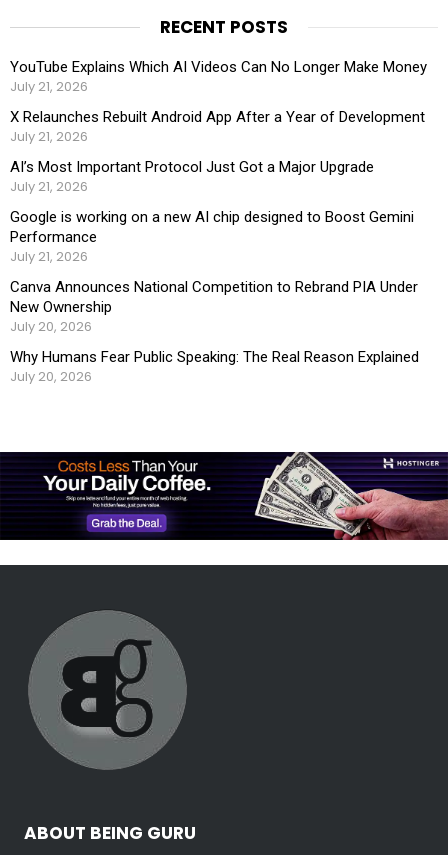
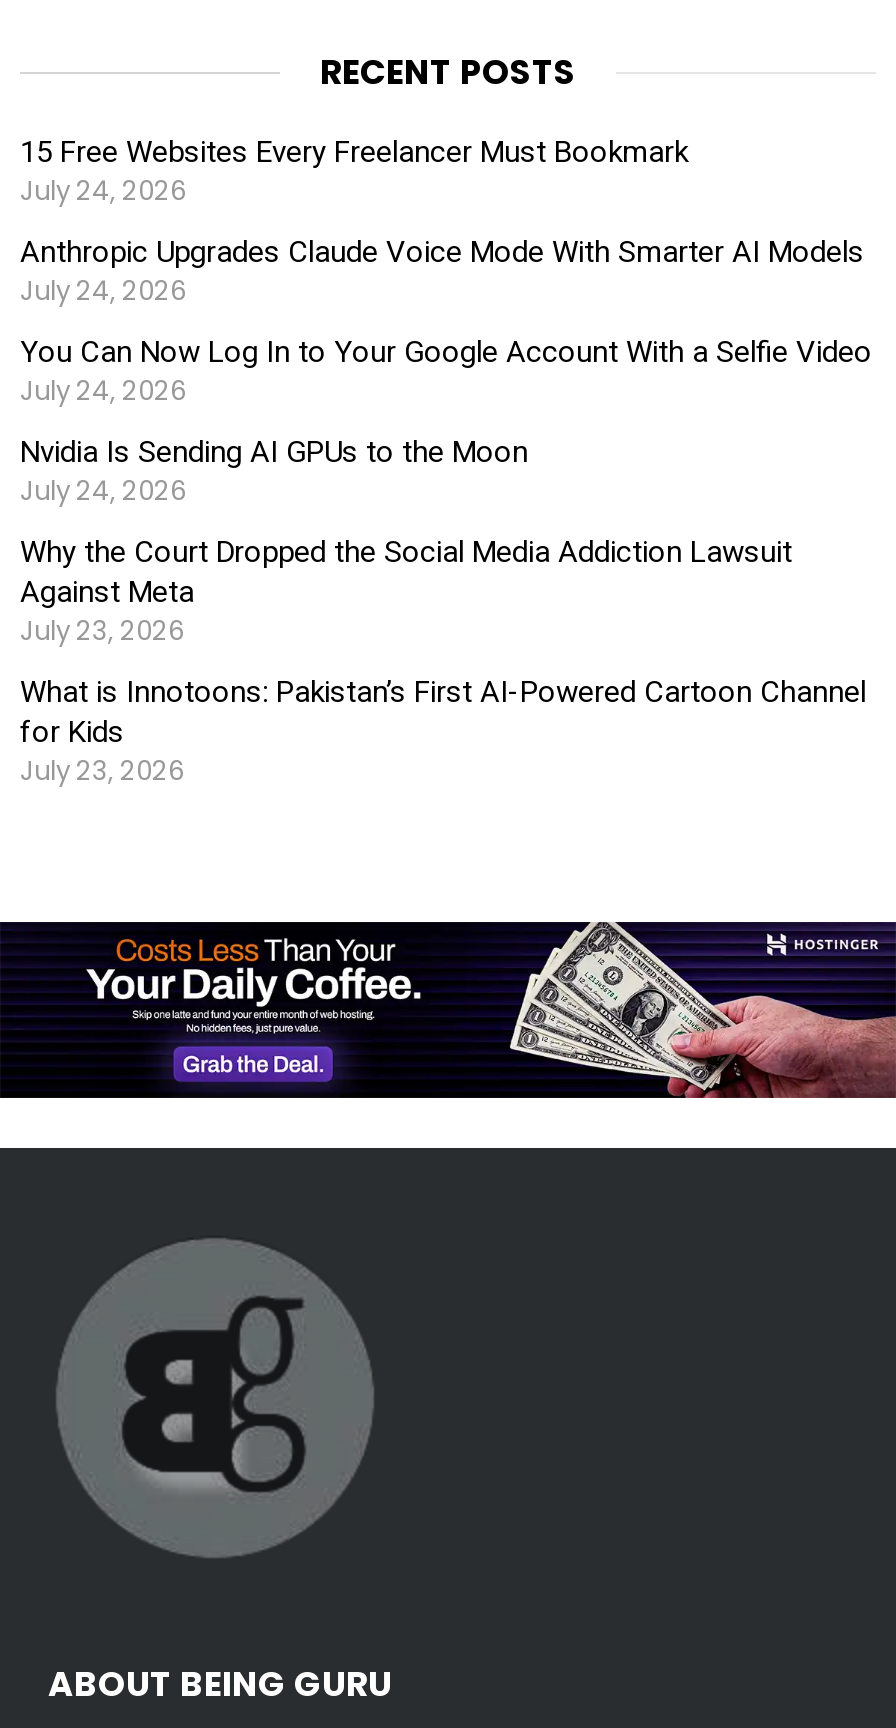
- YouTube Explains Which AI Videos Can No Longer Make Money
- July 21, 2026
+ 15 Free Websites Every Freelancer Must Bookmark
+ July 24, 2026

- X Relaunches Rebuilt Android App After a Year of Development
- July 21, 2026
+ Anthropic Upgrades Claude Voice Mode With Smarter AI Models
+ July 24, 2026

- AI’s Most Important Protocol Just Got a Major Upgrade
- July 21, 2026
+ You Can Now Log In to Your Google Account With a Selfie Video
+ July 24, 2026

- Google is working on a new AI chip designed to Boost Gemini
- Performance
- July 21, 2026
+ Nvidia Is Sending AI GPUs to the Moon
+ July 24, 2026

- Canva Announces National Competition to Rebrand PIA Under
- New Ownership
- July 20, 2026
+ Why the Court Dropped the Social Media Addiction Lawsuit
+ Against Meta
+ July 23, 2026

- Why Humans Fear Public Speaking: The Real Reason Explained
- July 20, 2026
+ What is Innotoons: Pakistan’s First AI-Powered Cartoon Channel
+ for Kids
+ July 23, 2026
